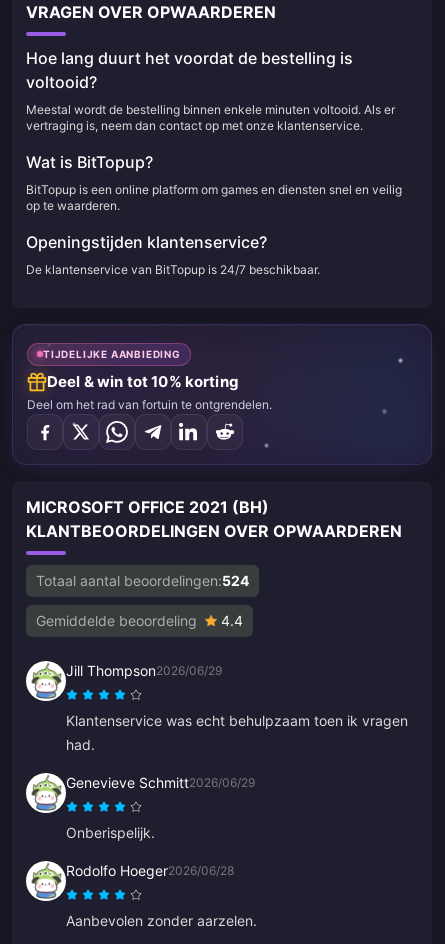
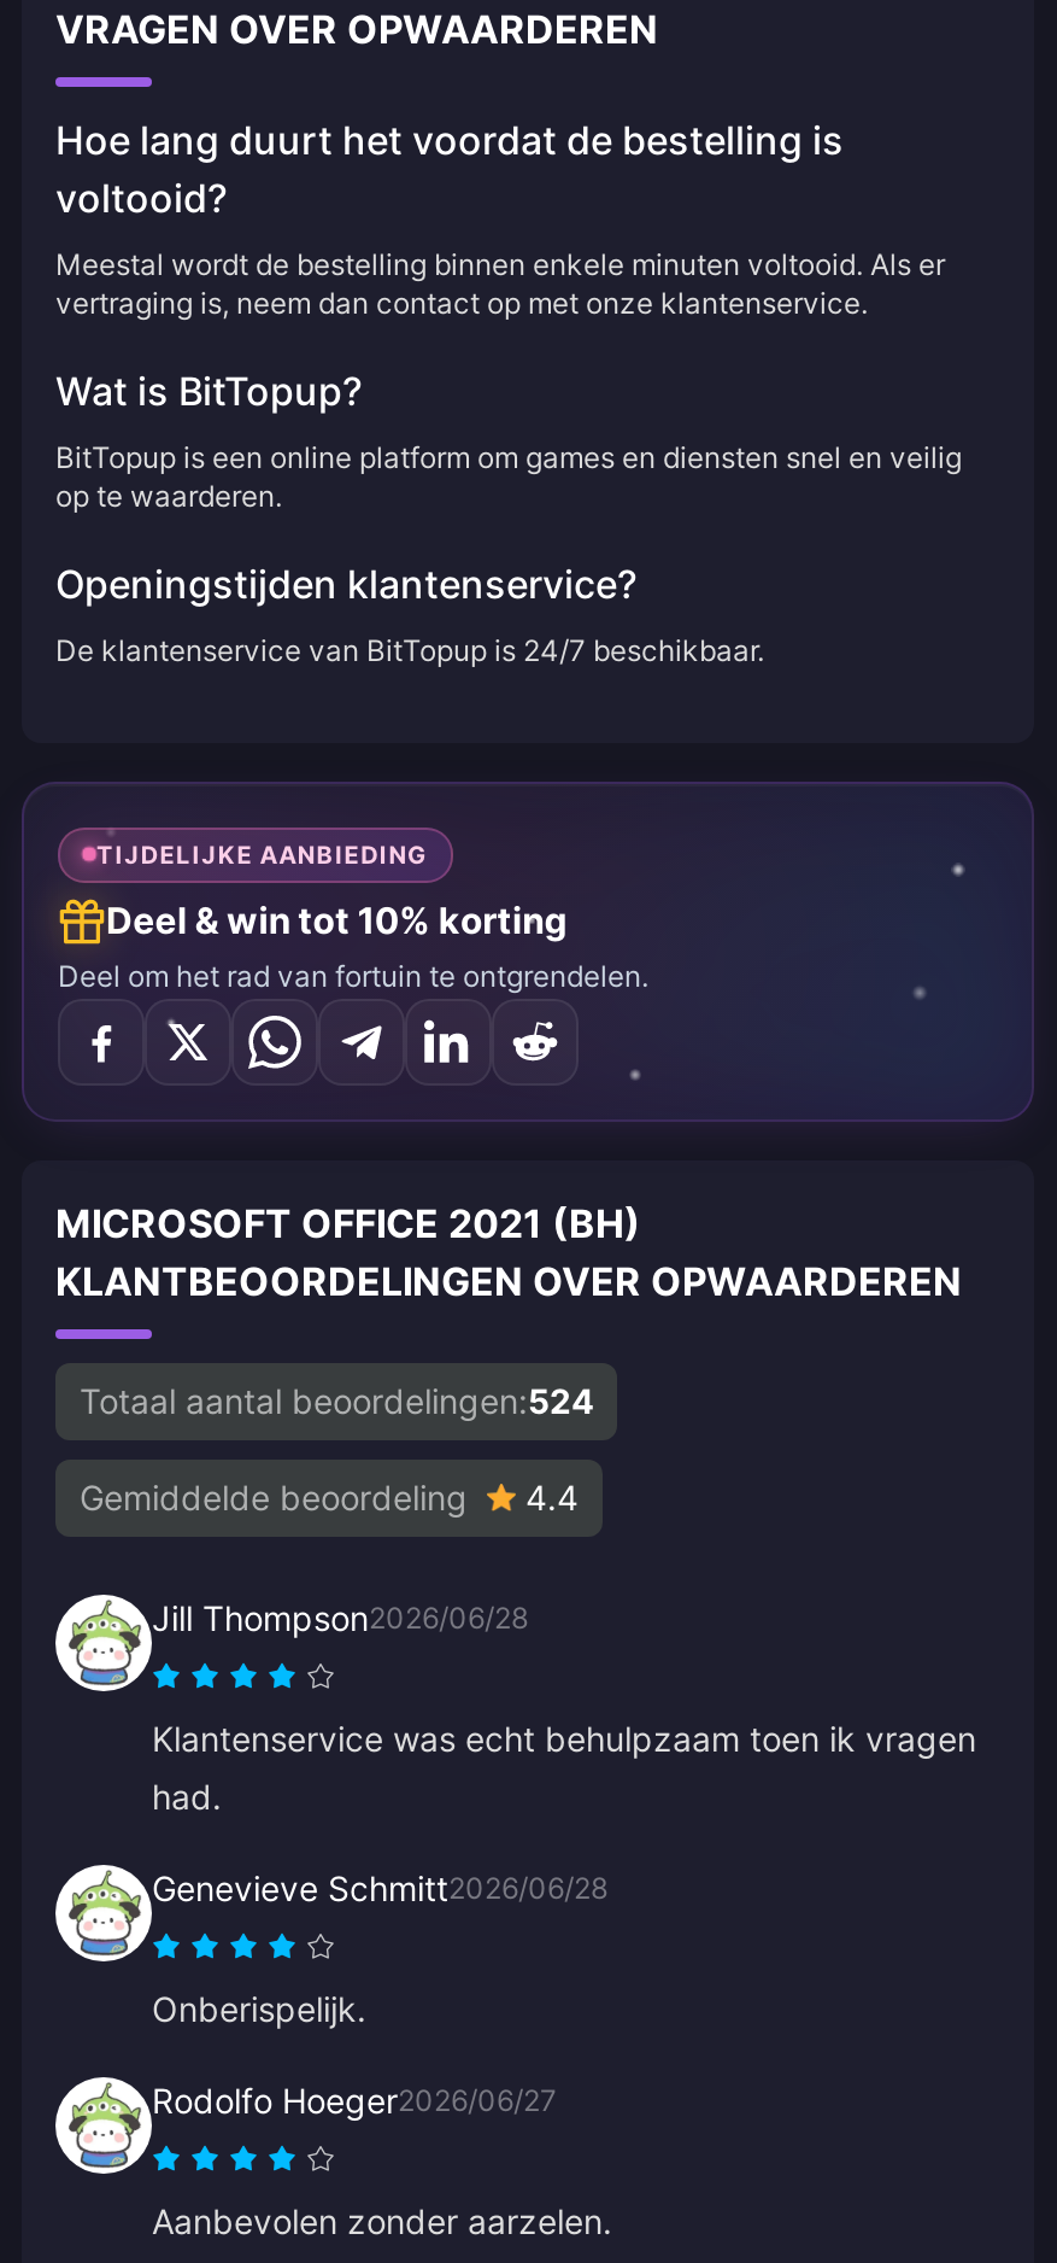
- Jill Thompson2026/06/29
+ Jill Thompson2026/06/28

- Genevieve Schmitt2026/06/29
+ Genevieve Schmitt2026/06/28

- Rodolfo Hoeger2026/06/28
+ Rodolfo Hoeger2026/06/27
